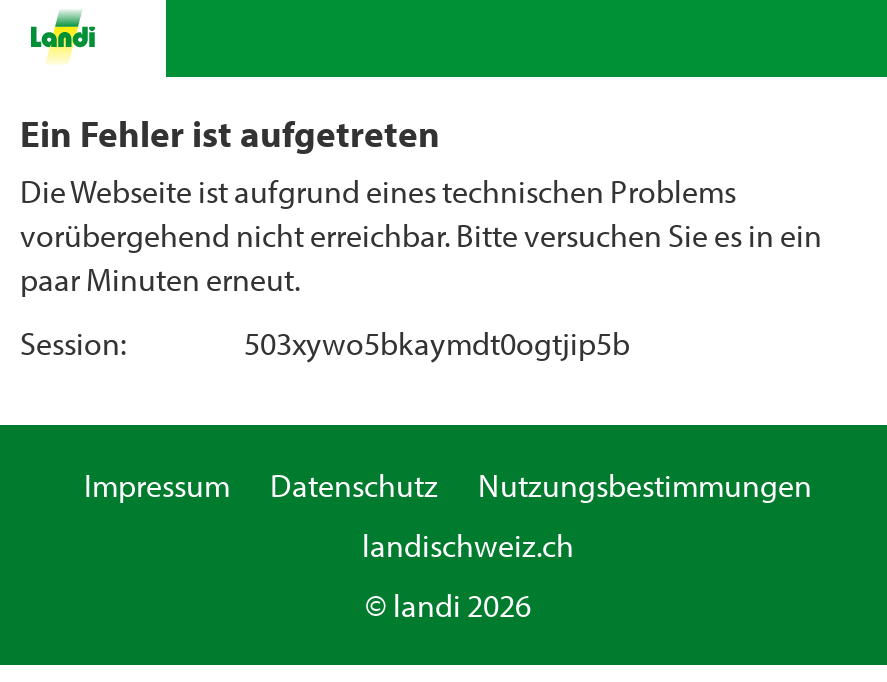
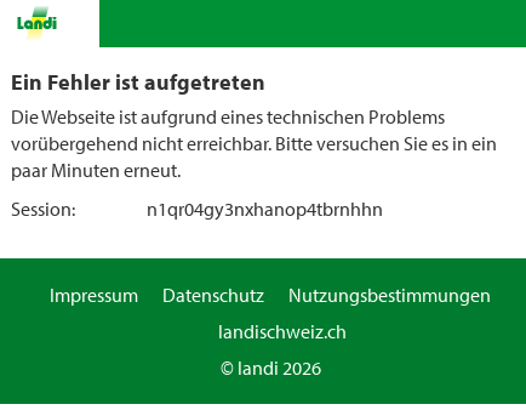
- 503xywo5bkaymdt0ogtjip5b
+ n1qr04gy3nxhanop4tbrnhhn
